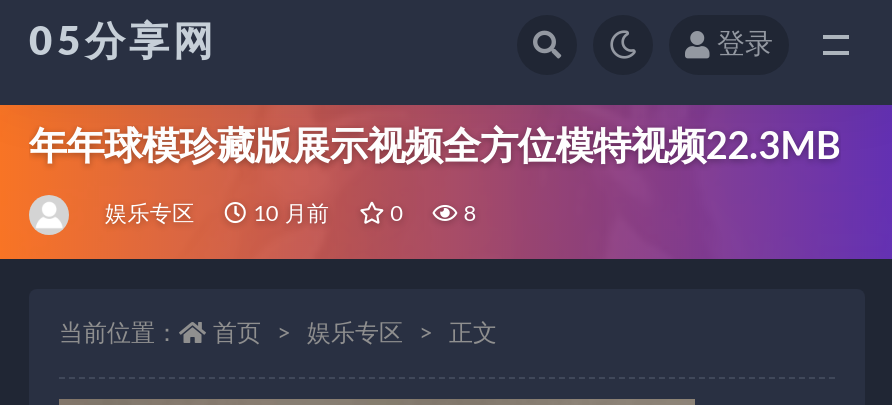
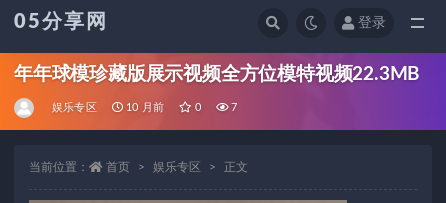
- 8
+ 7
